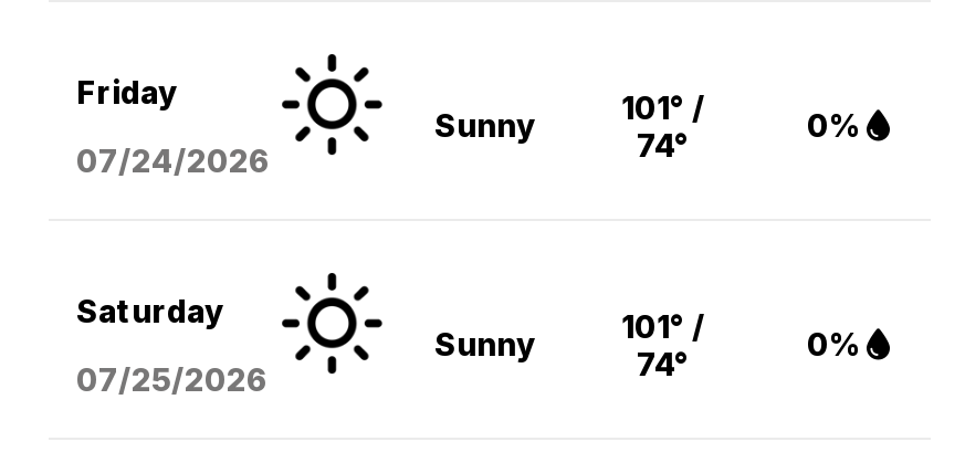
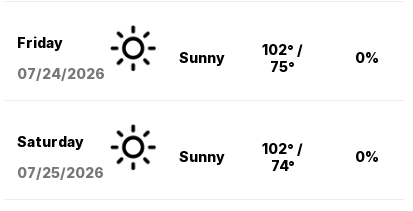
- 101° /
+ 102° /

- 74°
+ 75°

- 101° /
+ 102° /
